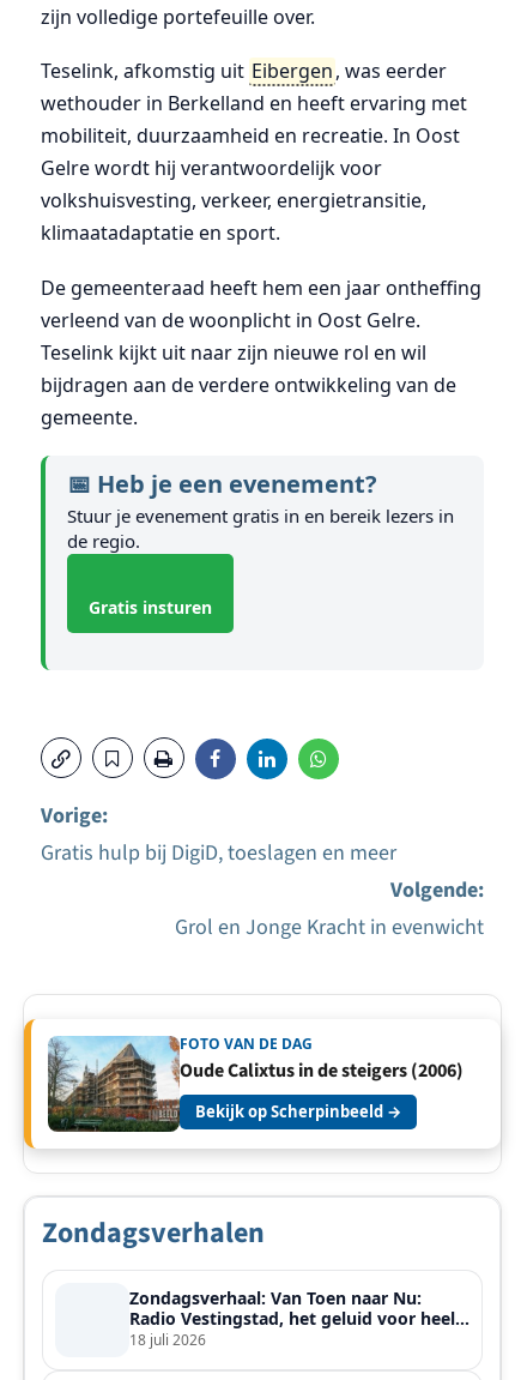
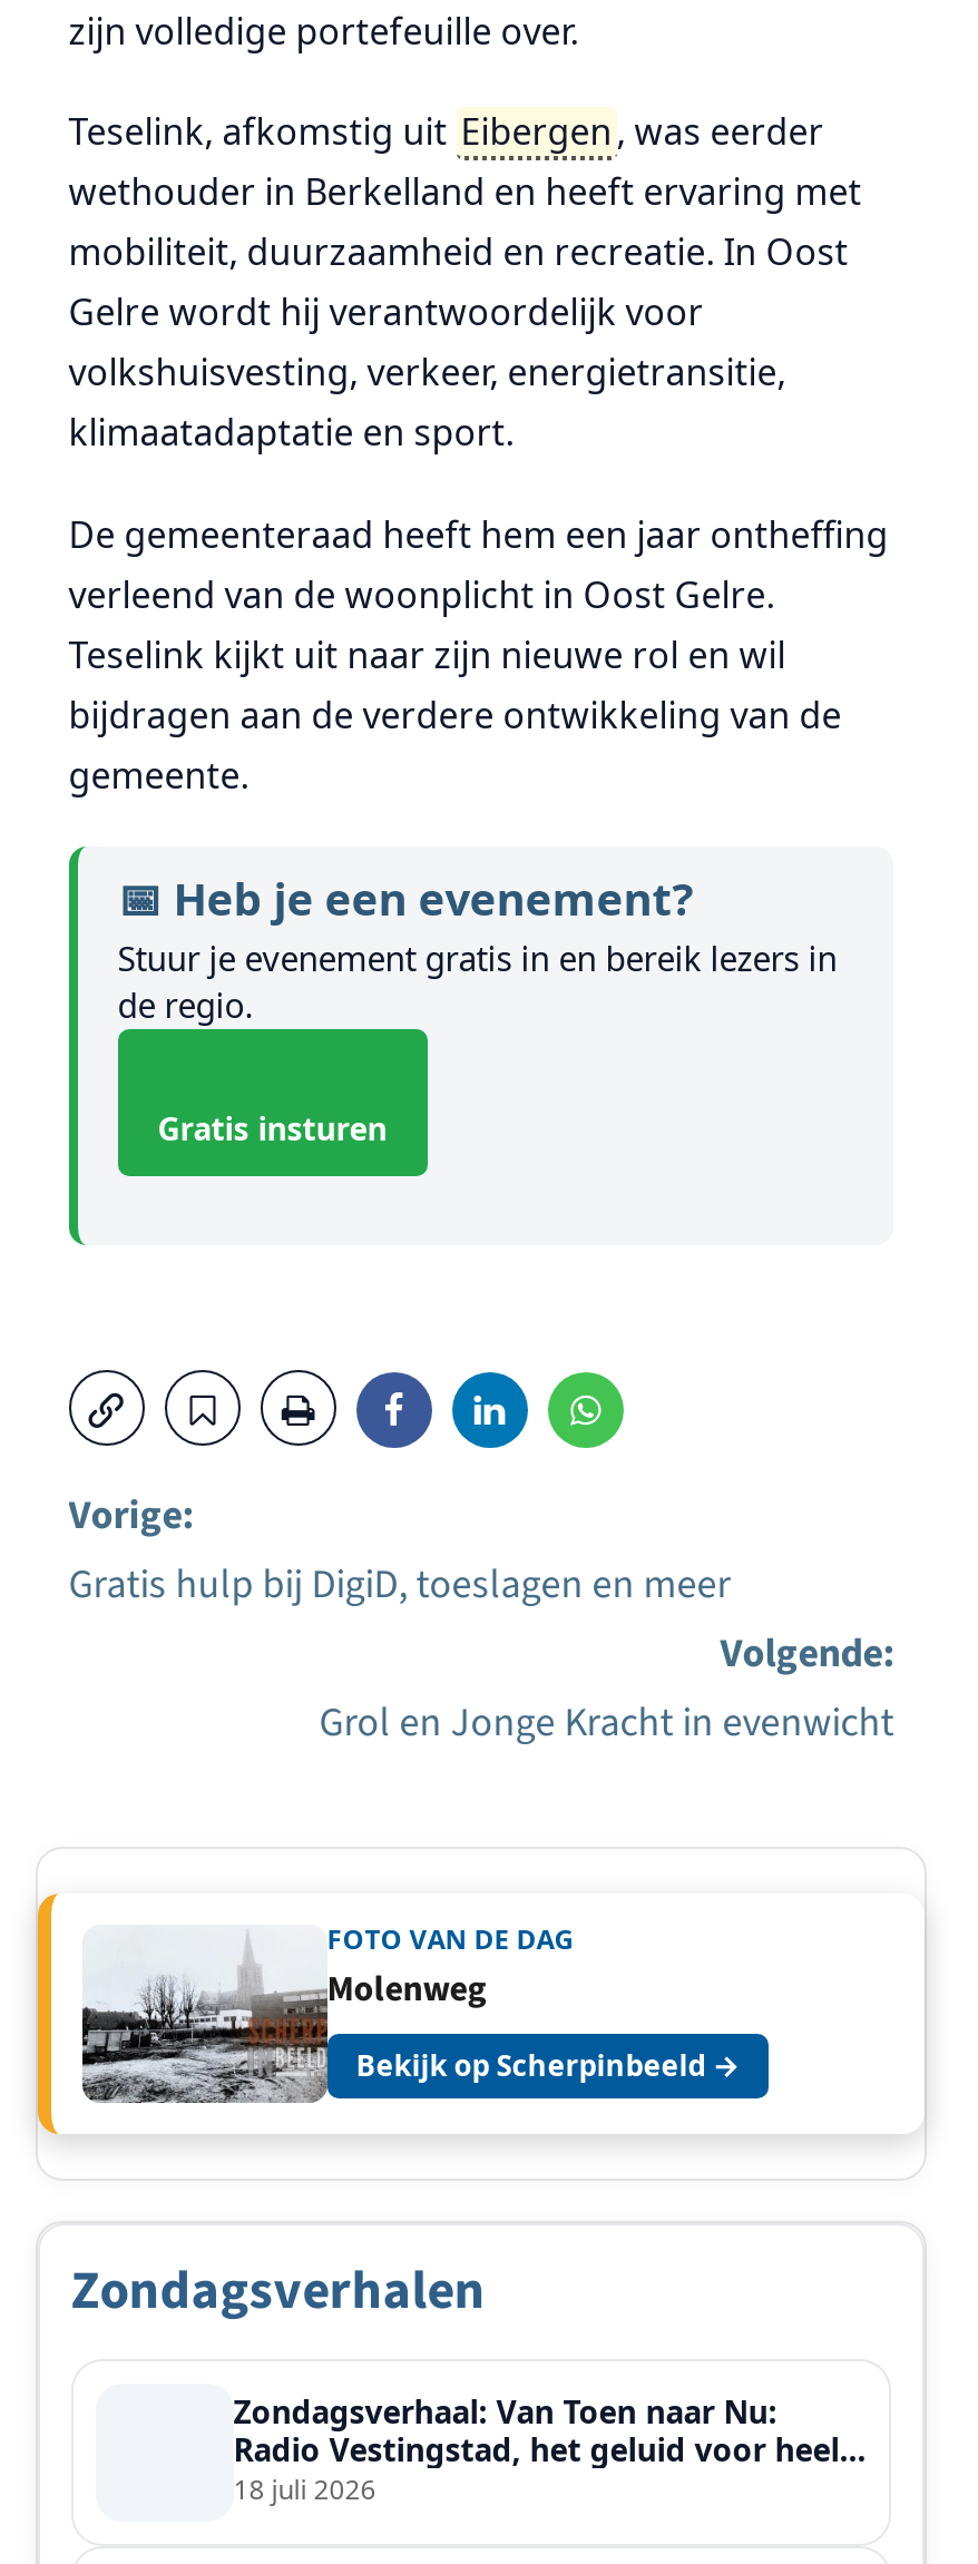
- [image]
- Oude Calixtus in de steigers (2006)
+ [image]
+ Molenweg
